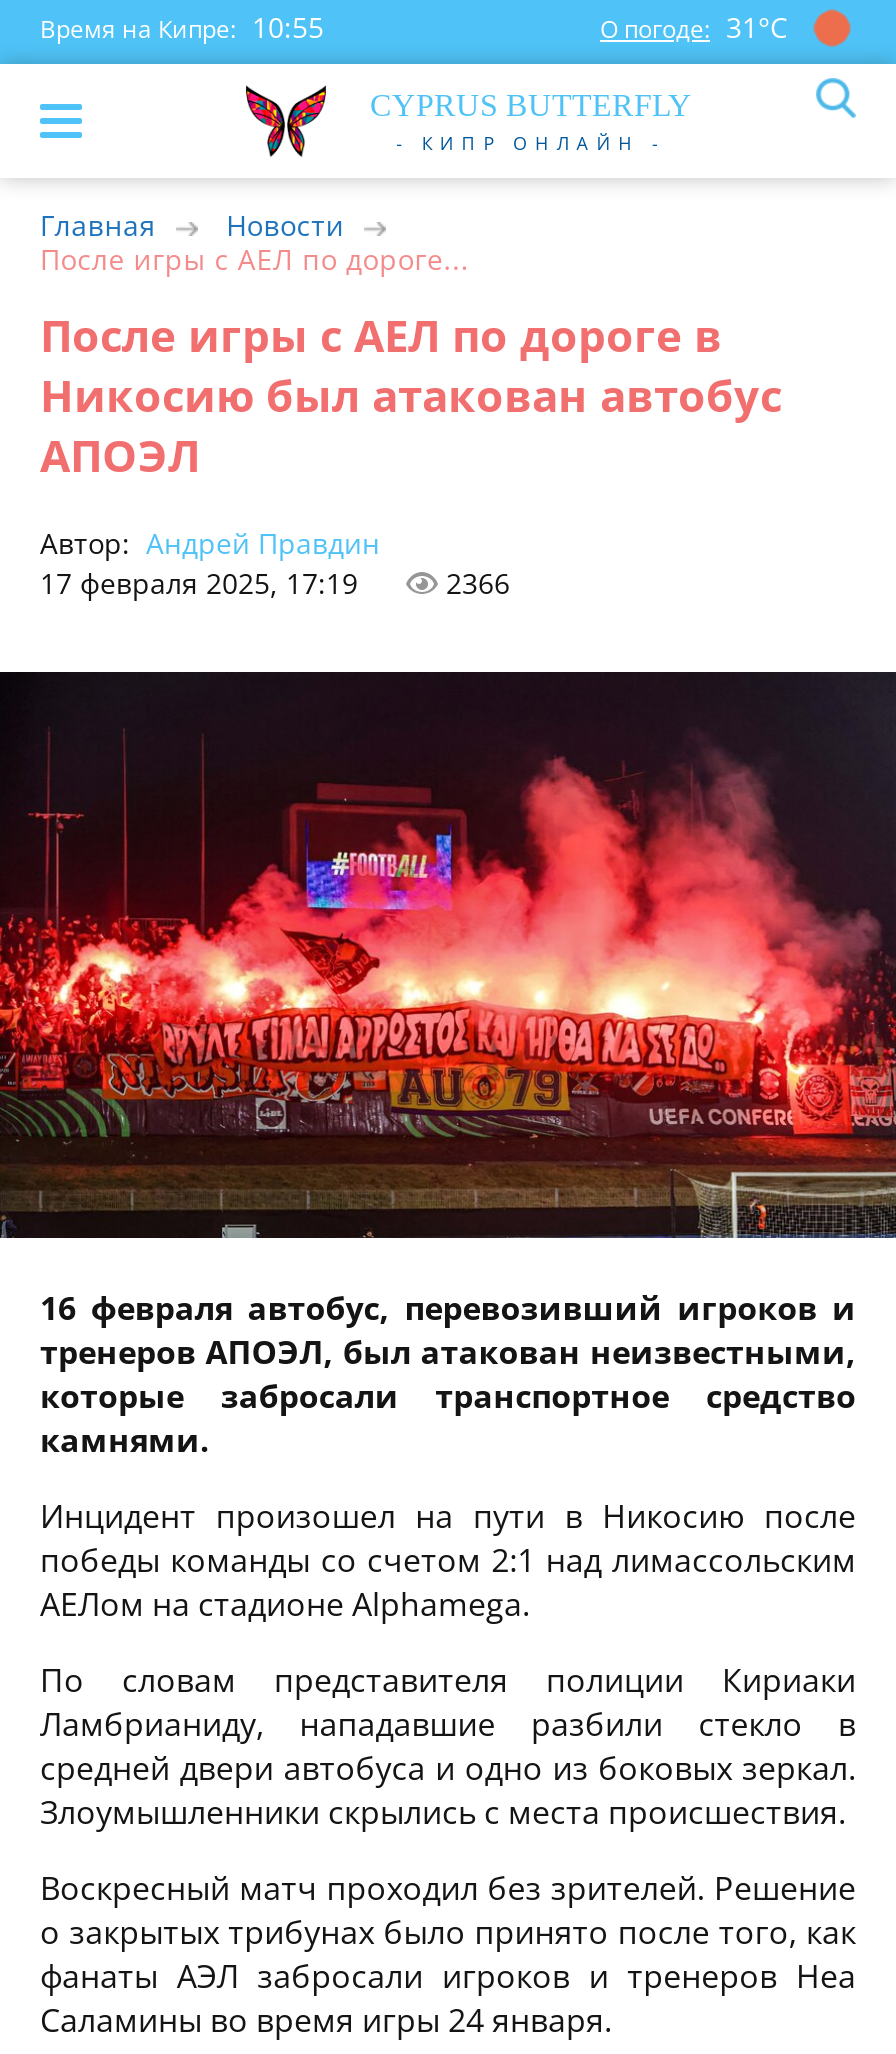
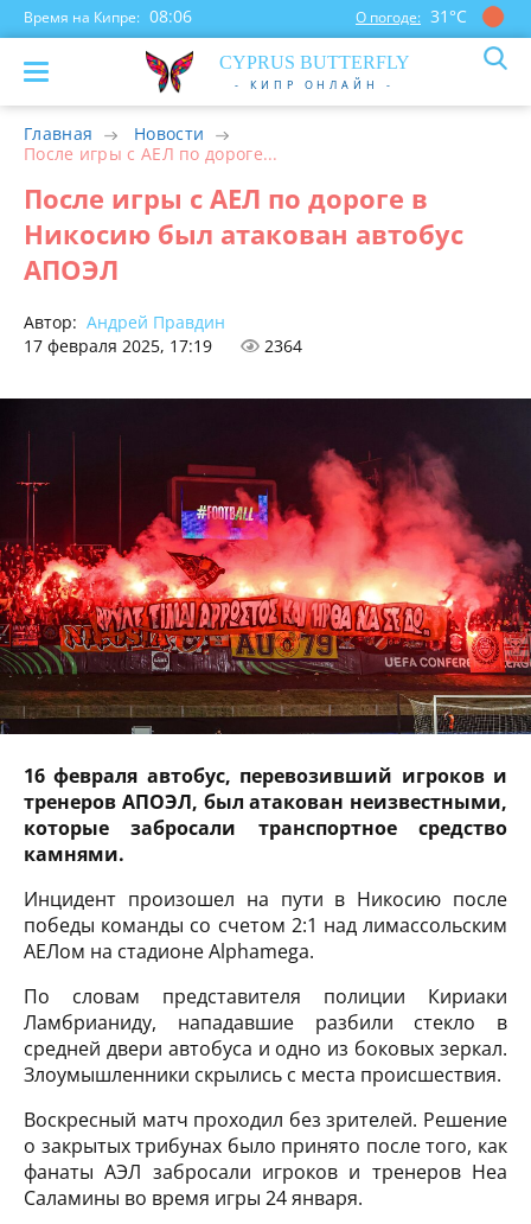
- Время на Кипре: 10:55
+ Время на Кипре: 08:06

- 2366
+ 2364
